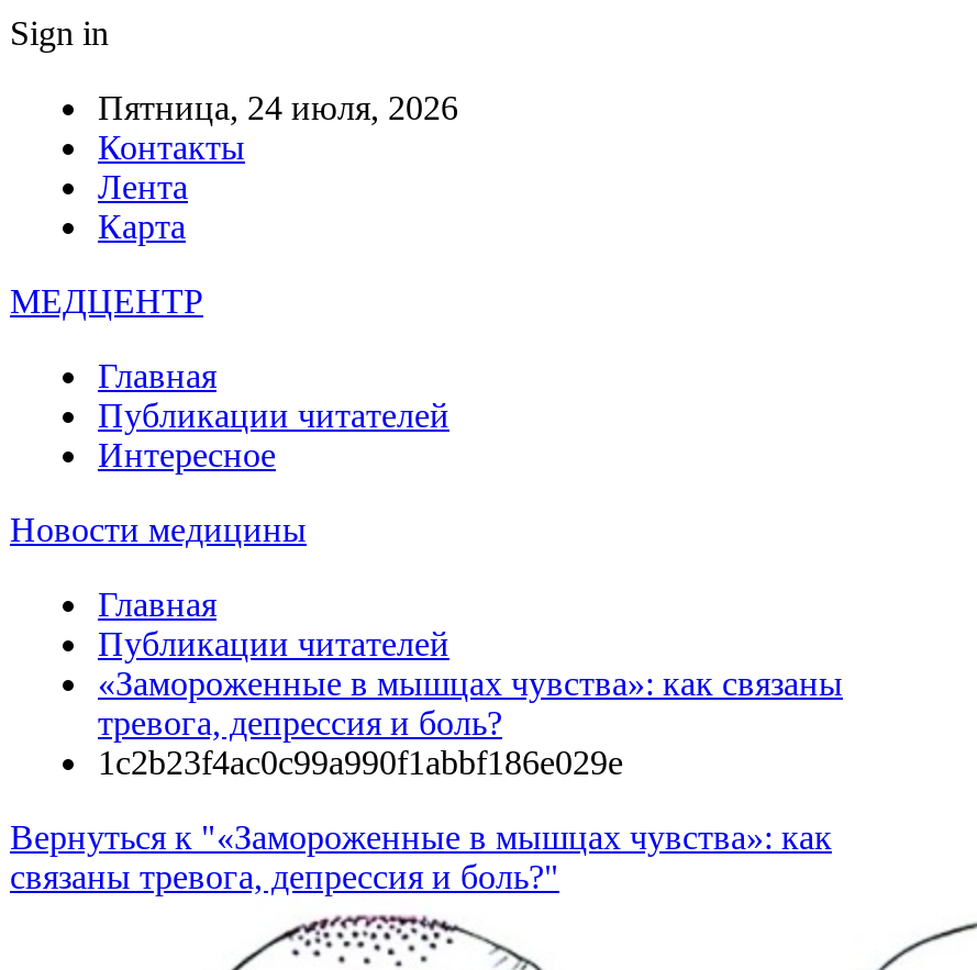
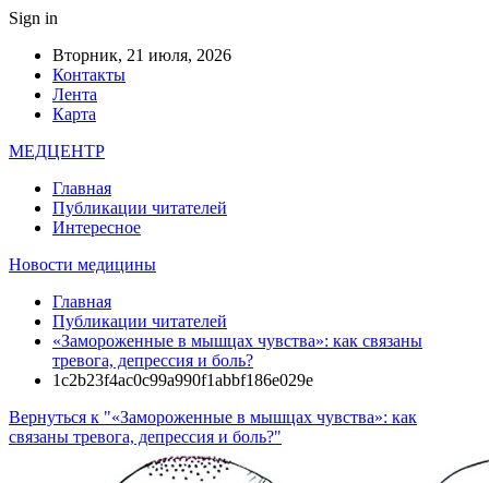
- Пятница, 24 июля, 2026
+ Вторник, 21 июля, 2026
